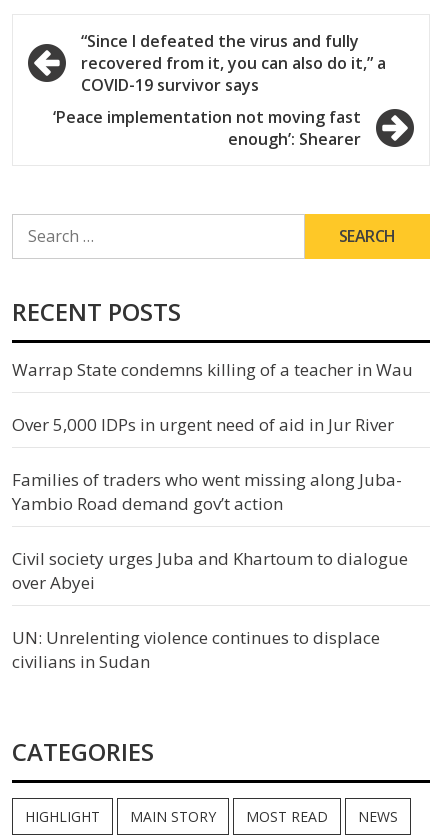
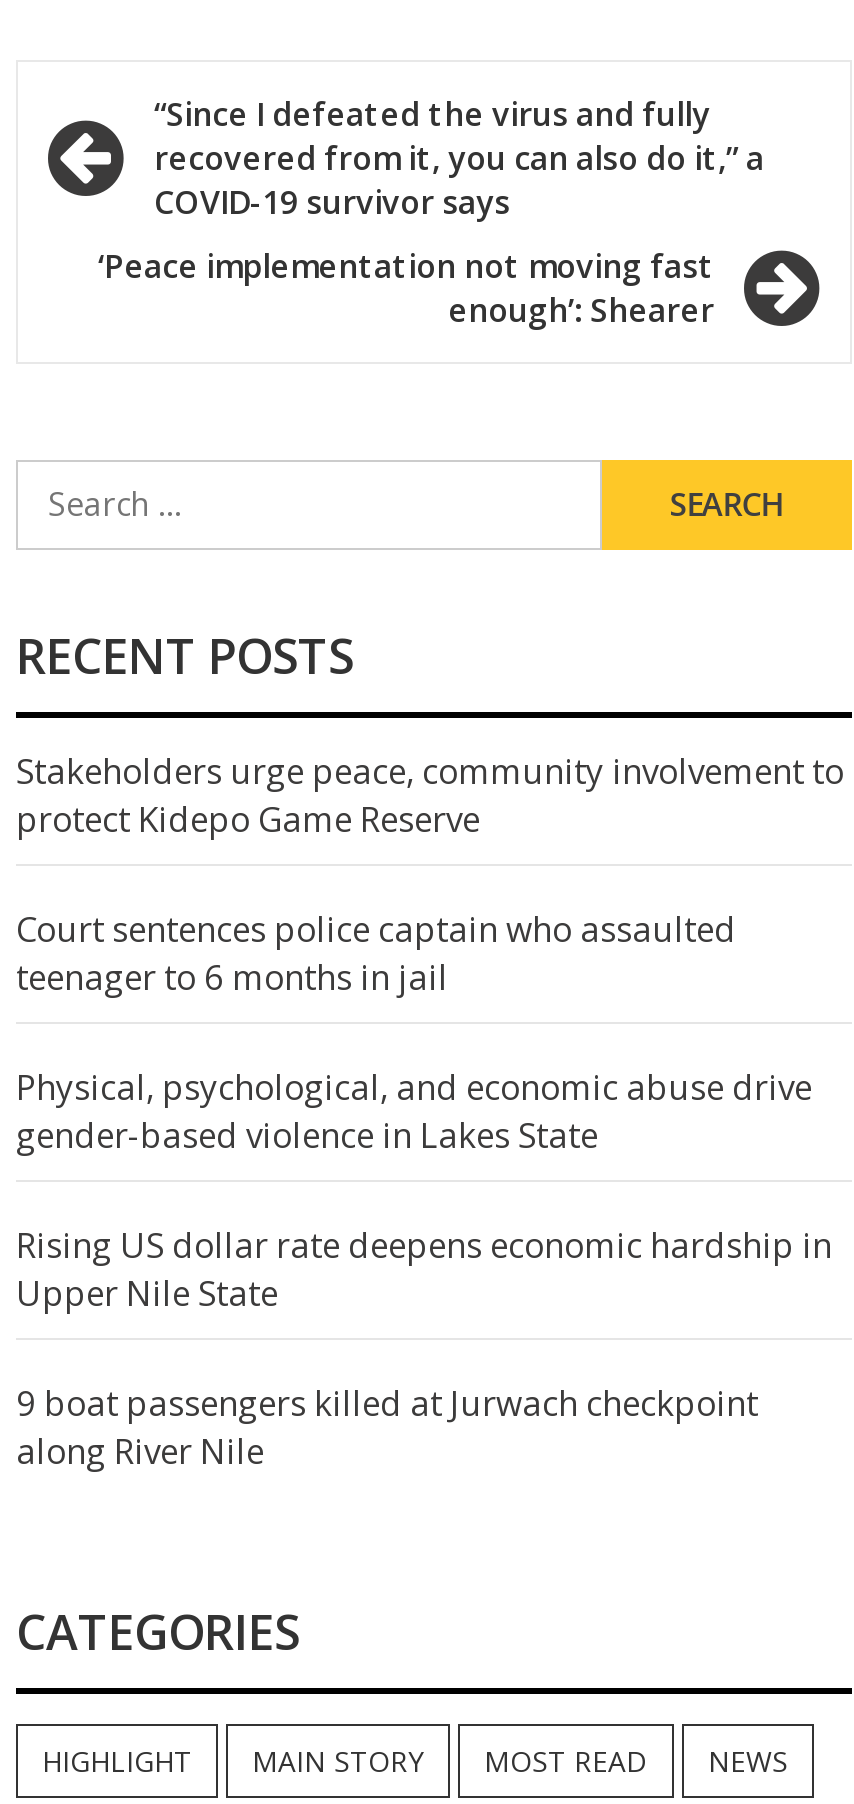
- Warrap State condemns killing of a teacher in Wau
+ Stakeholders urge peace, community involvement to
+ protect Kidepo Game Reserve

- Over 5,000 IDPs in urgent need of aid in Jur River
+ Court sentences police captain who assaulted
+ teenager to 6 months in jail

- Families of traders who went missing along Juba-
- Yambio Road demand gov’t action
+ Physical, psychological, and economic abuse drive
+ gender-based violence in Lakes State

- Civil society urges Juba and Khartoum to dialogue
- over Abyei
+ Rising US dollar rate deepens economic hardship in
+ Upper Nile State

- UN: Unrelenting violence continues to displace
- civilians in Sudan
+ 9 boat passengers killed at Jurwach checkpoint
+ along River Nile
